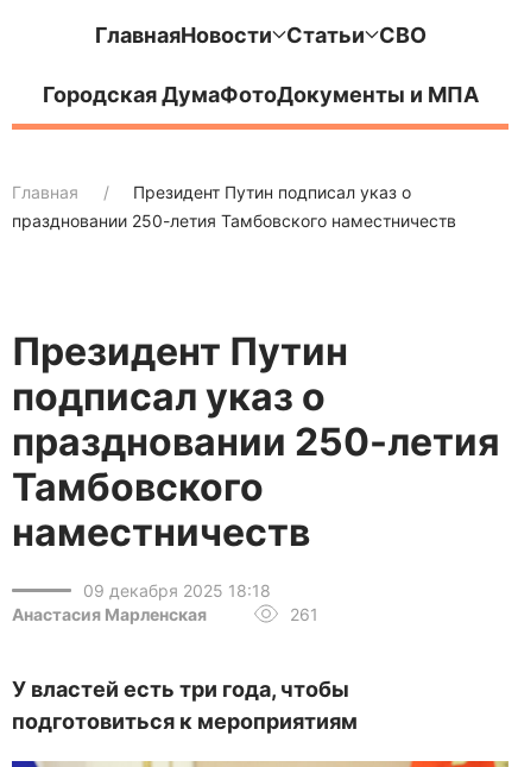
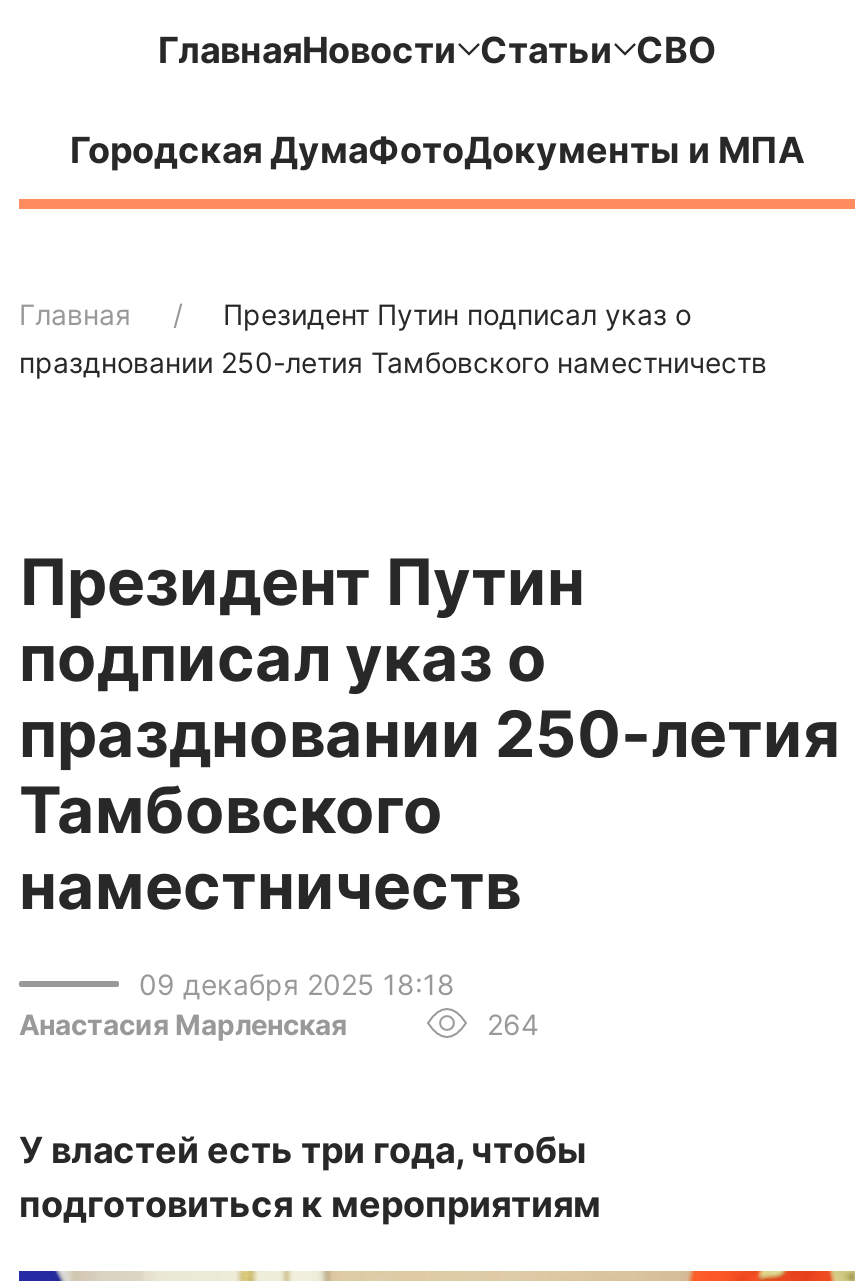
- 261
+ 264
